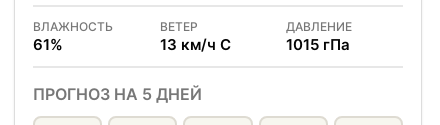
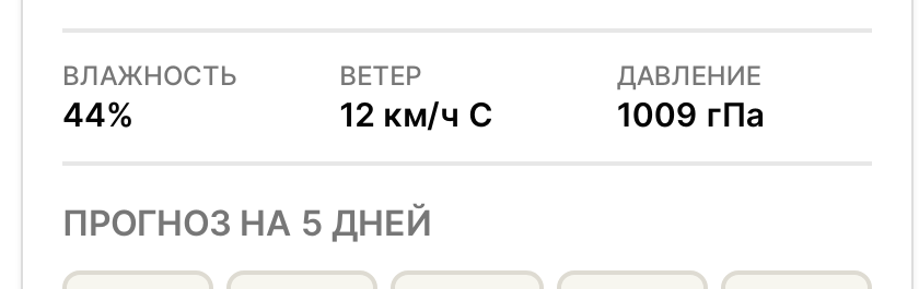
- 61%
+ 44%

- 13 км/ч С
+ 12 км/ч С

- 1015 гПа
+ 1009 гПа
